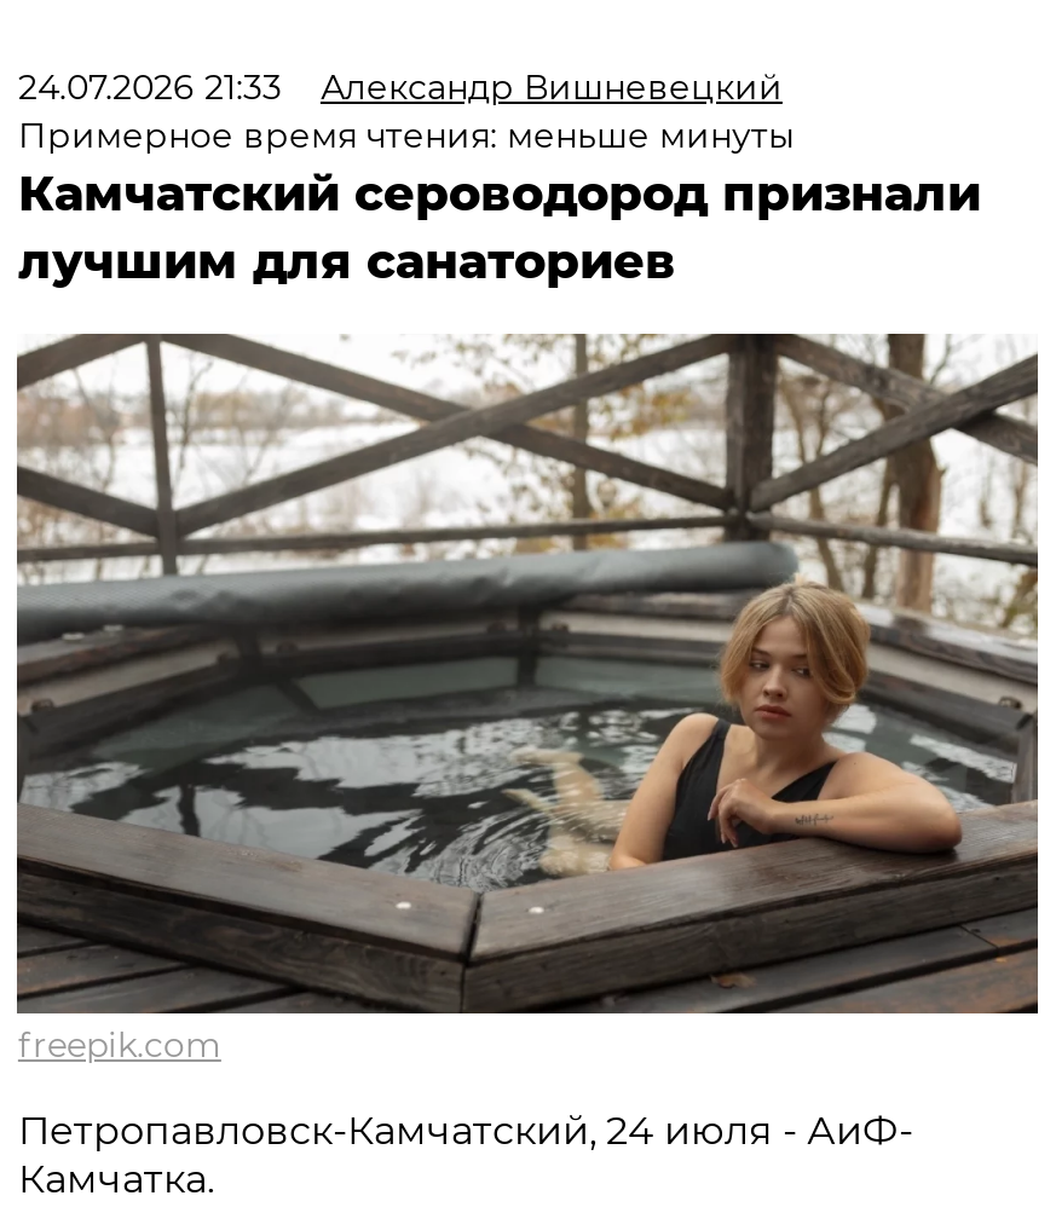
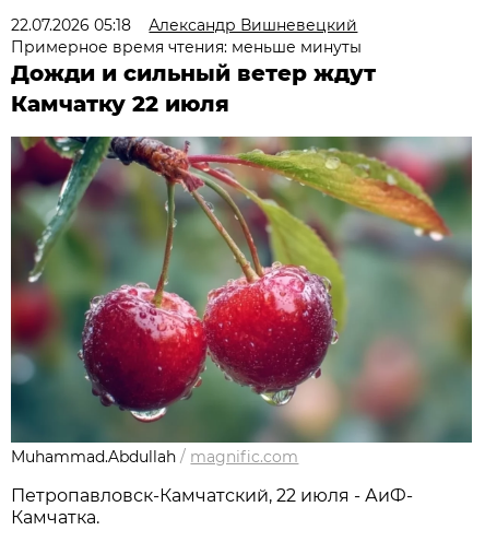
- 24.07.2026 21:33 Александр Вишневецкий
+ 22.07.2026 05:18 Александр Вишневецкий

- Камчатский сероводород признали
- лучшим для санаториев
+ Дожди и сильный ветер ждут
+ Камчатку 22 июля

- [image]
- freepik.com
+ [image]
+ Muhammad.Abdullah / magnific.com

- Петропавловск-Камчатский, 24 июля - АиФ-
+ Петропавловск-Камчатский, 22 июля - АиФ-
